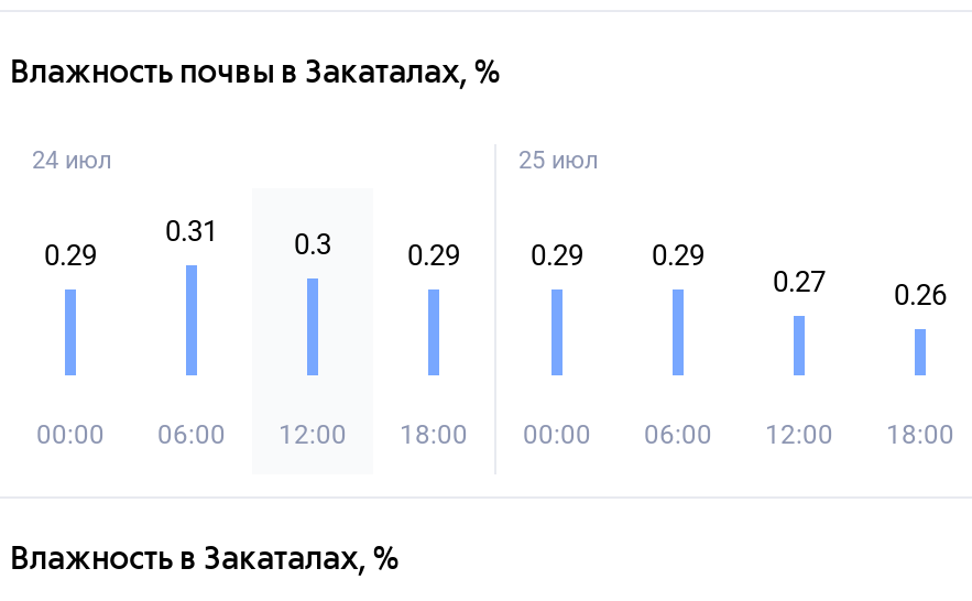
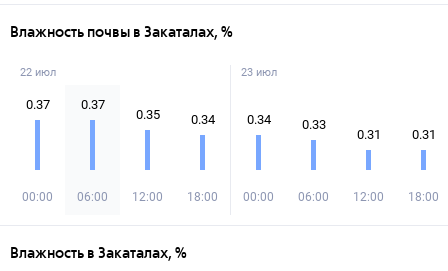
- 24 июл
+ 22 июл

- 25 июл
+ 23 июл

- 0.31
+ 0.37

- 0.29
+ 0.37

- 0.3
+ 0.35

- 0.29
+ 0.34

- 0.29
+ 0.34

- 0.29
+ 0.33

- 0.27
+ 0.31

- 0.26
+ 0.31
